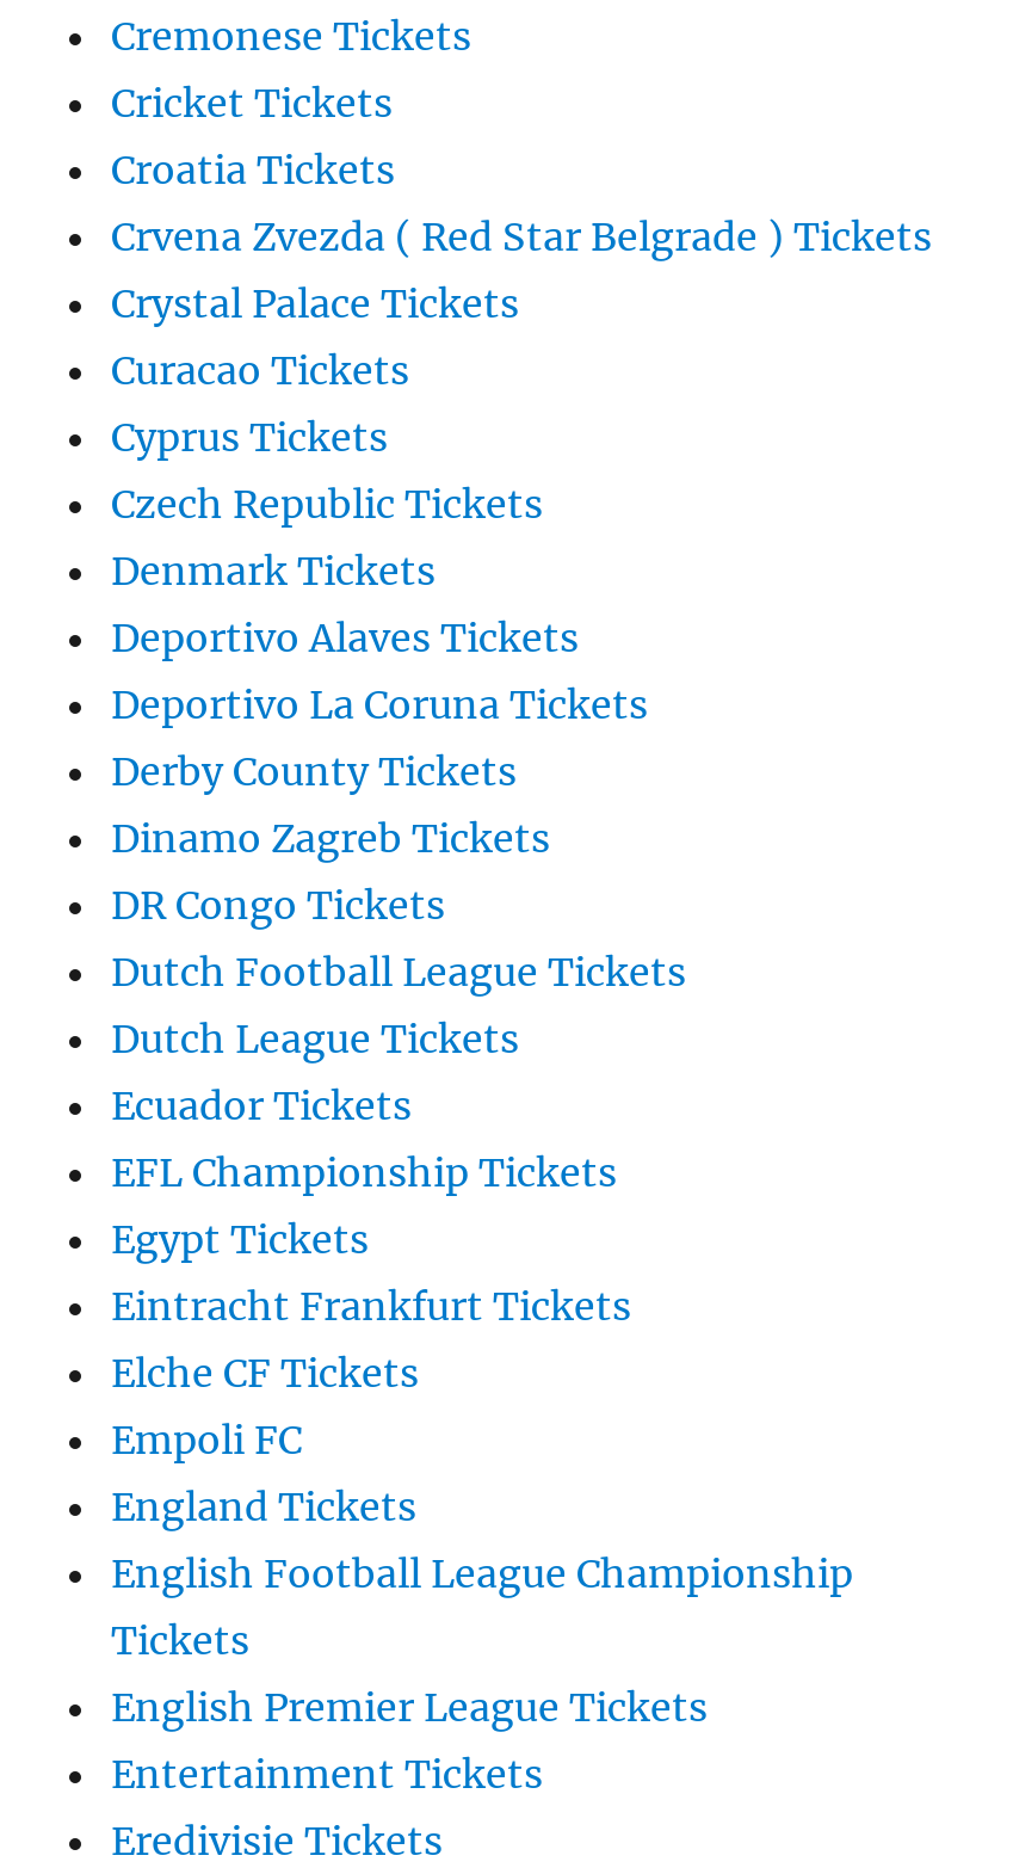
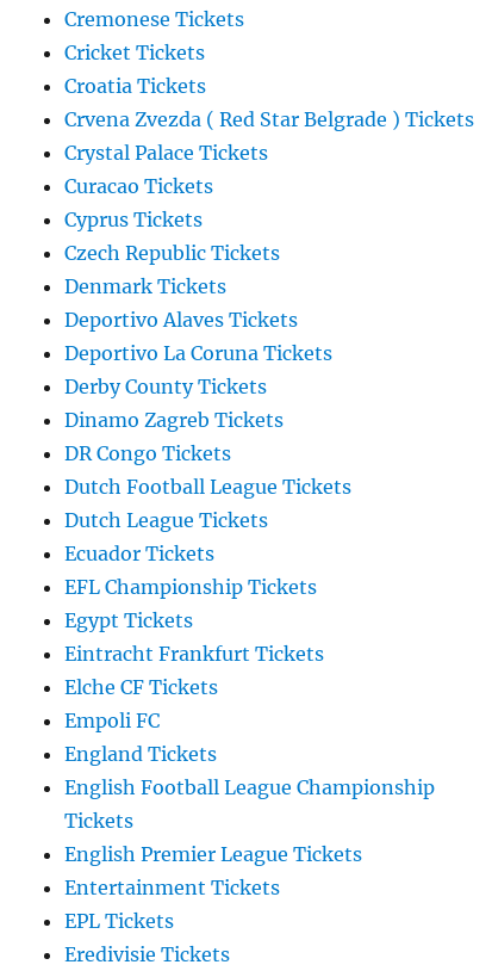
+ EPL Tickets
